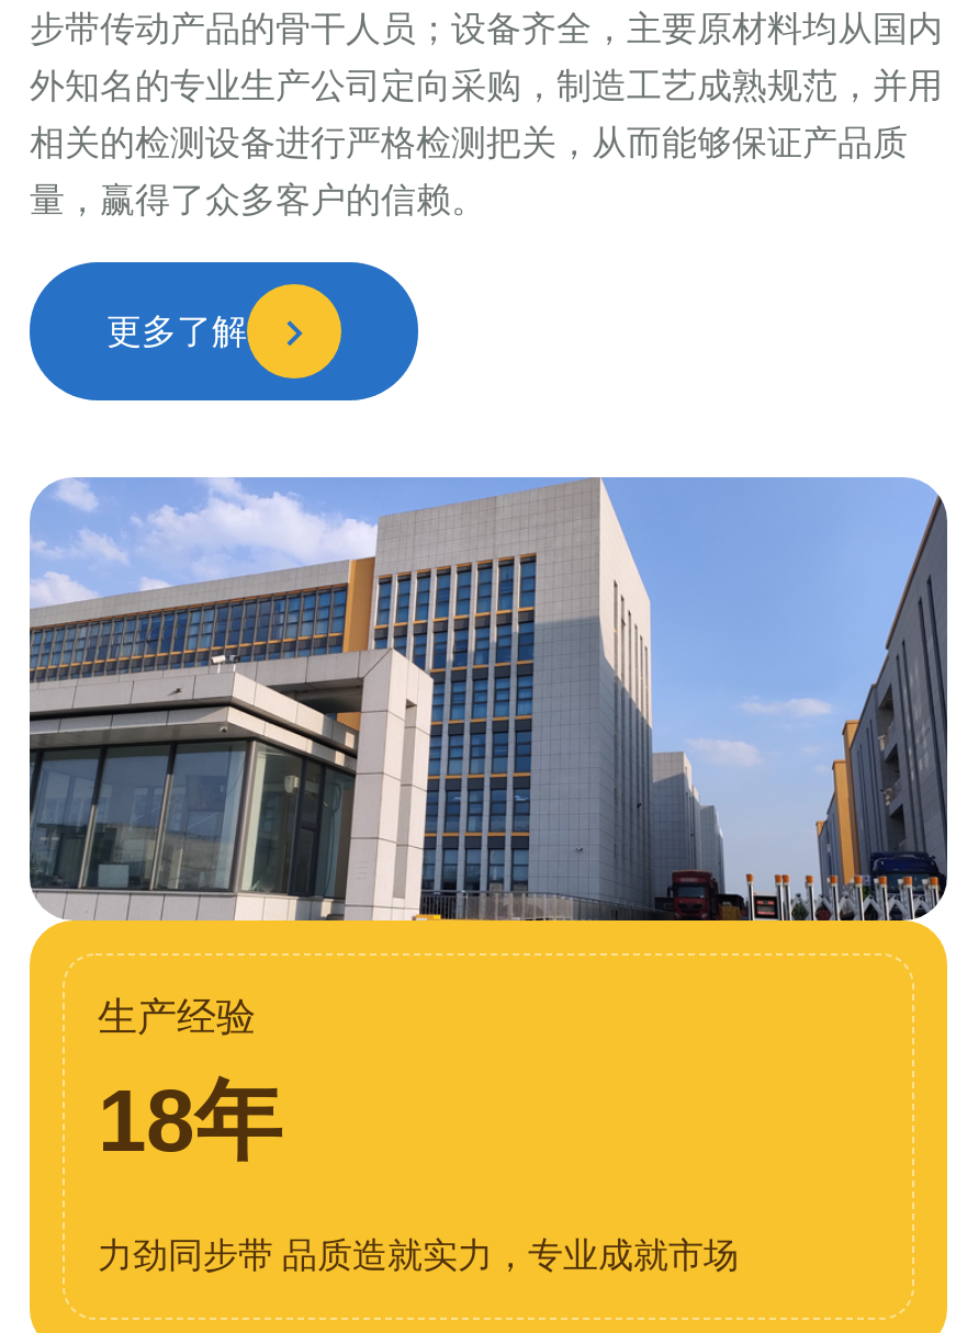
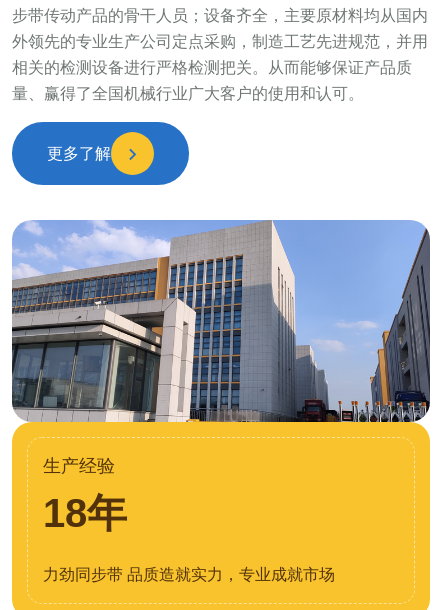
- 外知名的专业生产公司定向采购，制造工艺成熟规范，并用
+ 外领先的专业生产公司定点采购，制造工艺先进规范，并用

- 相关的检测设备进行严格检测把关，从而能够保证产品质
+ 相关的检测设备进行严格检测把关。从而能够保证产品质

- 量，赢得了众多客户的信赖。
+ 量、赢得了全国机械行业广大客户的使用和认可。
